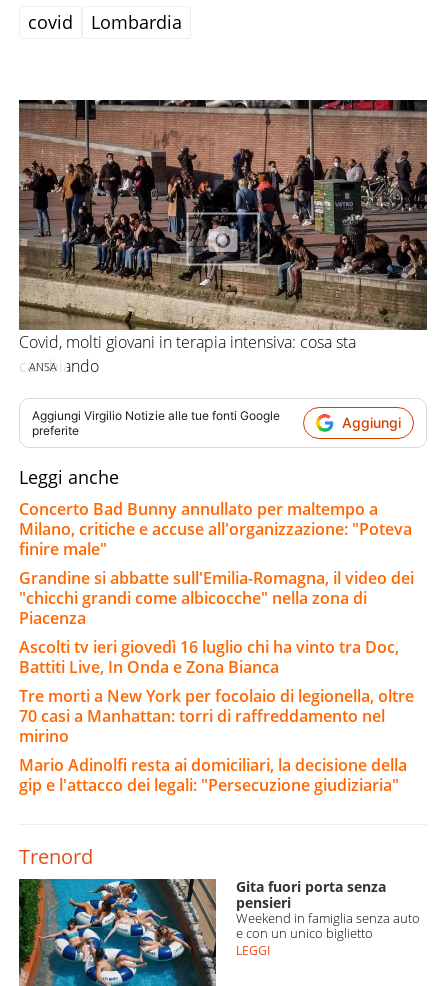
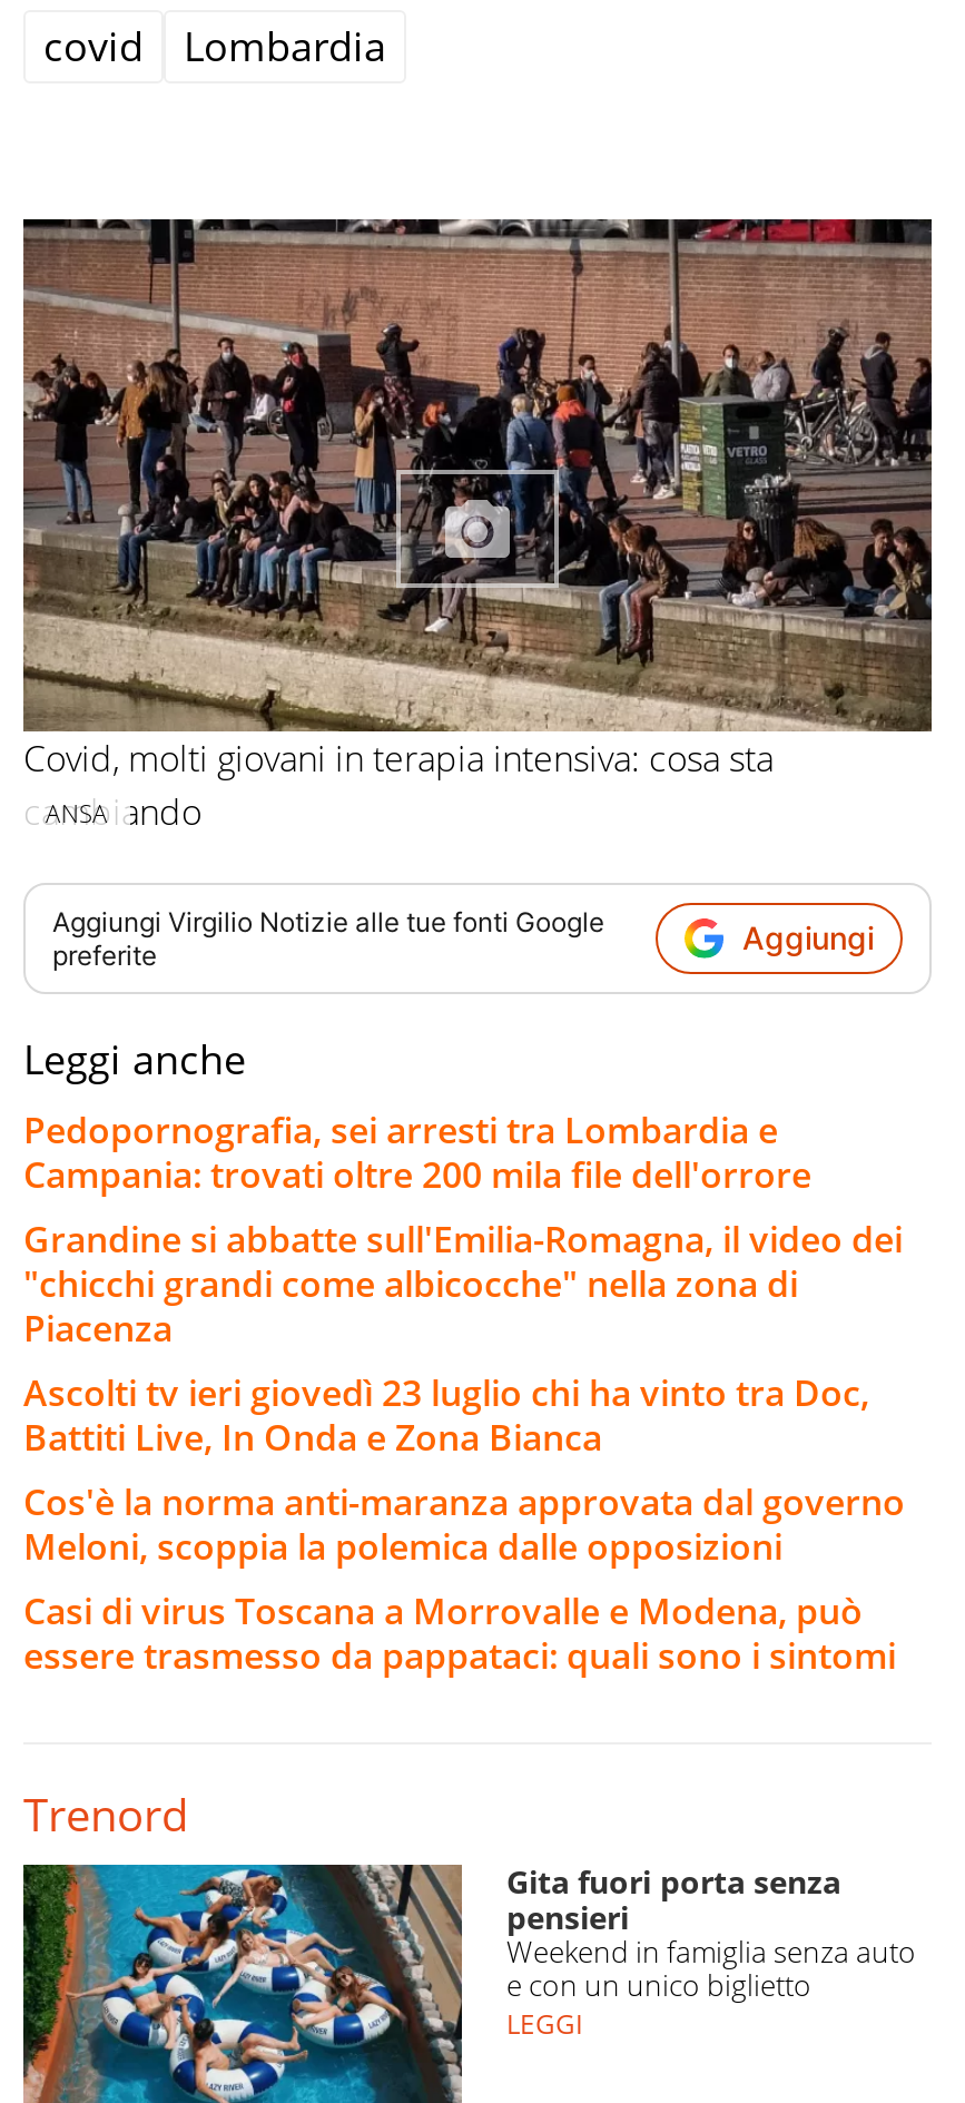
- Concerto Bad Bunny annullato per maltempo a
- Milano, critiche e accuse all'organizzazione: "Poteva
- finire male"
+ Pedopornografia, sei arresti tra Lombardia e
+ Campania: trovati oltre 200 mila file dell'orrore

- Ascolti tv ieri giovedì 16 luglio chi ha vinto tra Doc,
+ Ascolti tv ieri giovedì 23 luglio chi ha vinto tra Doc,

- Tre morti a New York per focolaio di legionella, oltre
- 70 casi a Manhattan: torri di raffreddamento nel
- mirino
- Mario Adinolfi resta ai domiciliari, la decisione della
- gip e l'attacco dei legali: "Persecuzione giudiziaria"
+ Cos'è la norma anti-maranza approvata dal governo
+ Meloni, scoppia la polemica dalle opposizioni
+ Casi di virus Toscana a Morrovalle e Modena, può
+ essere trasmesso da pappataci: quali sono i sintomi
